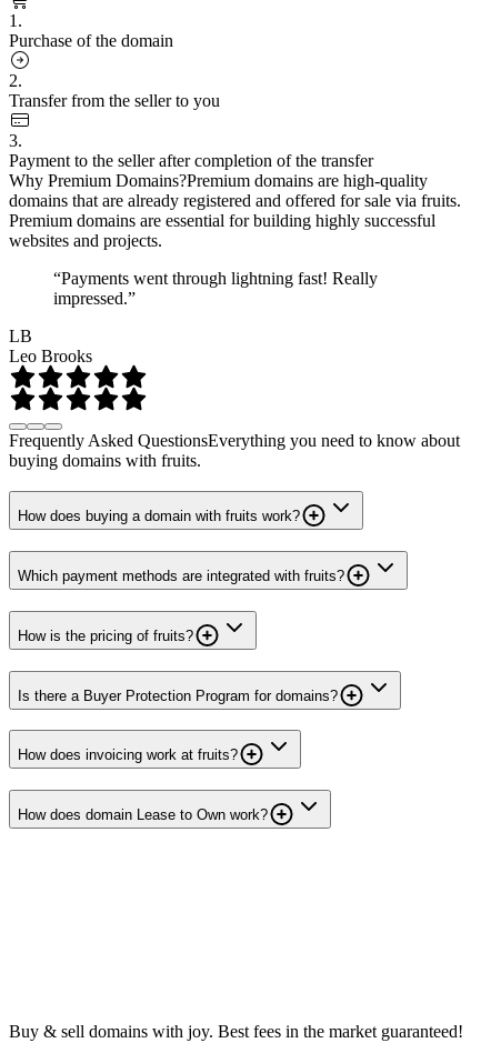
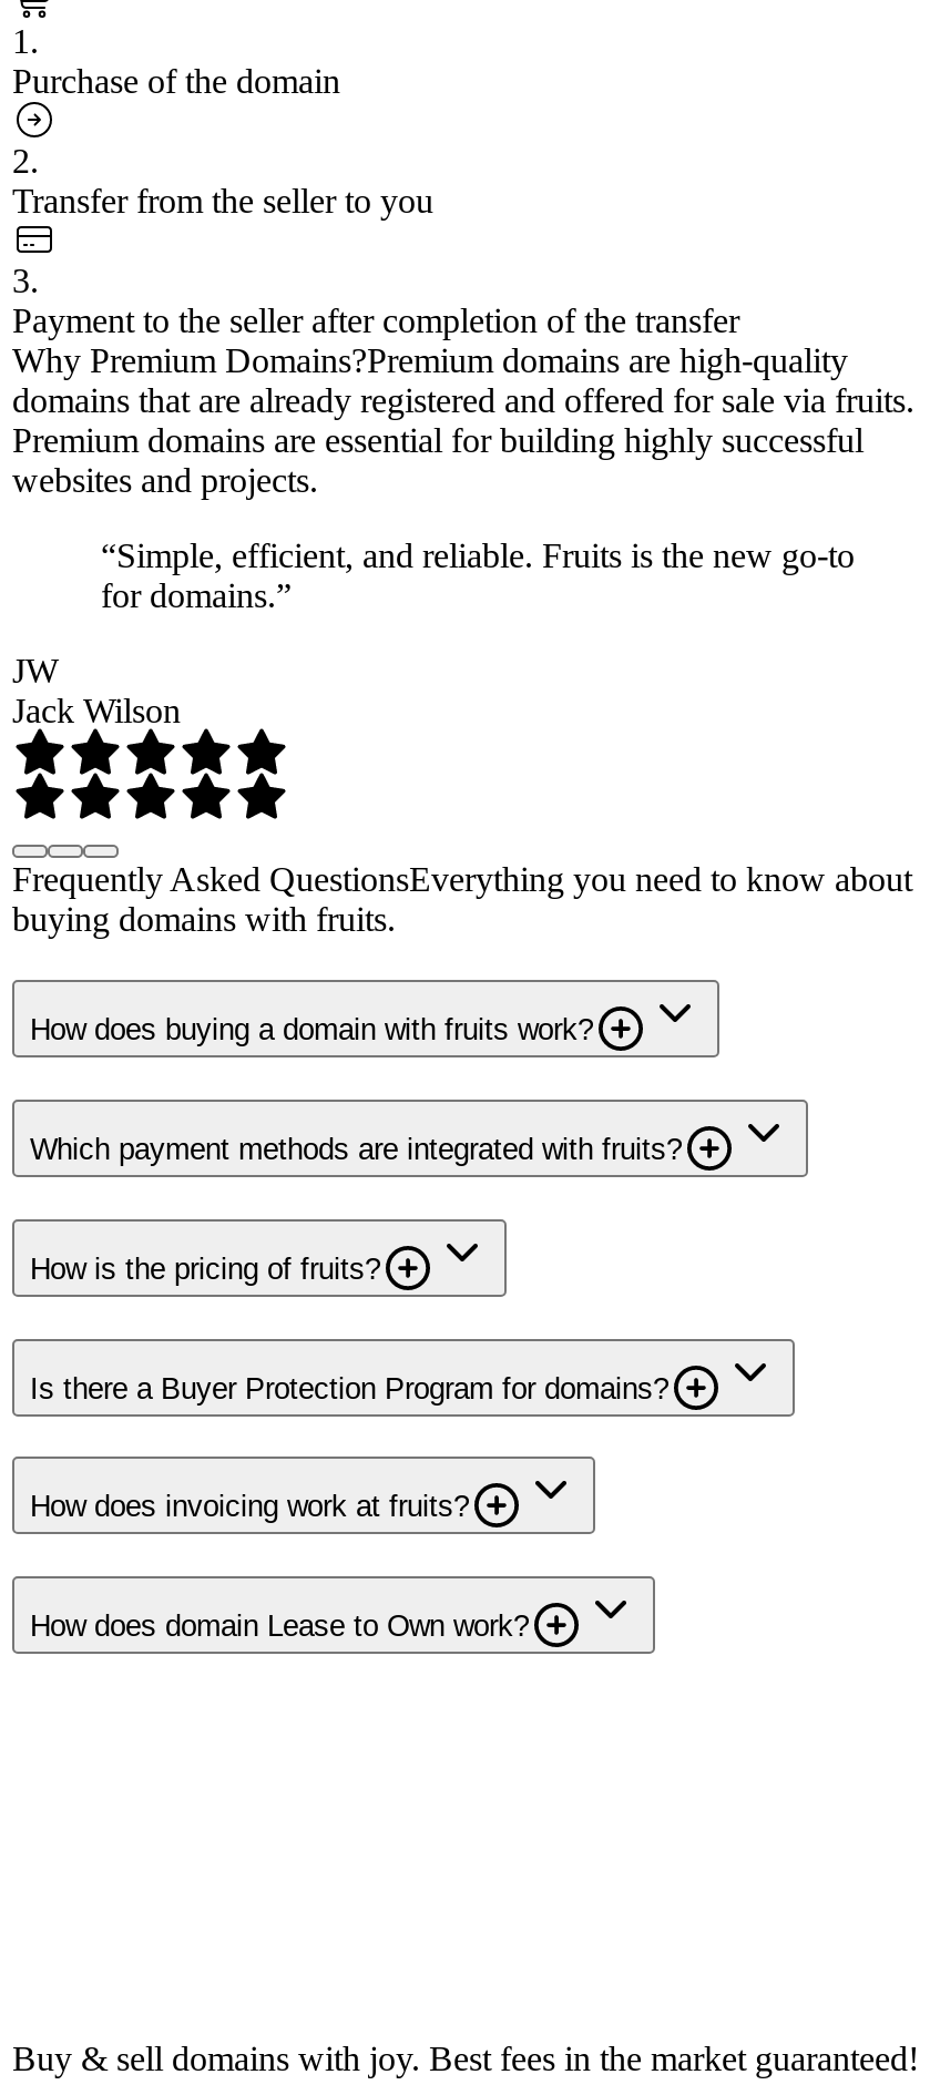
- “Payments went through lightning fast! Really
- impressed.”
+ “Simple, efficient, and reliable. Fruits is the new go-to
+ for domains.”

- LB
- Leo Brooks
+ JW
+ Jack Wilson
